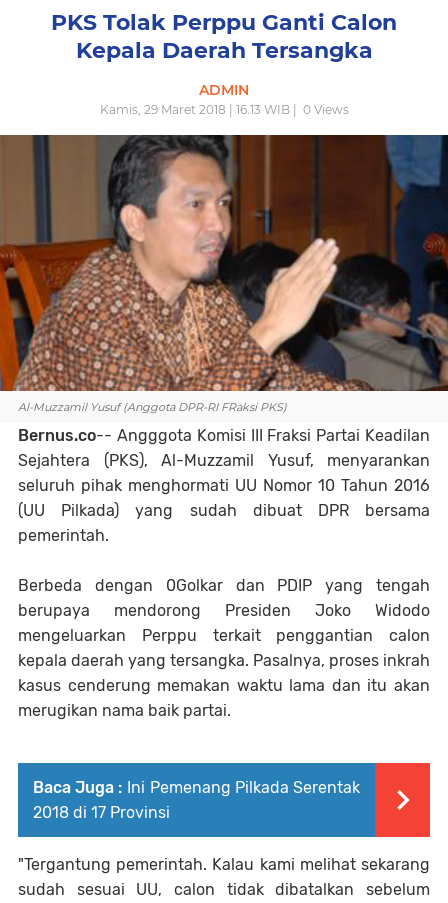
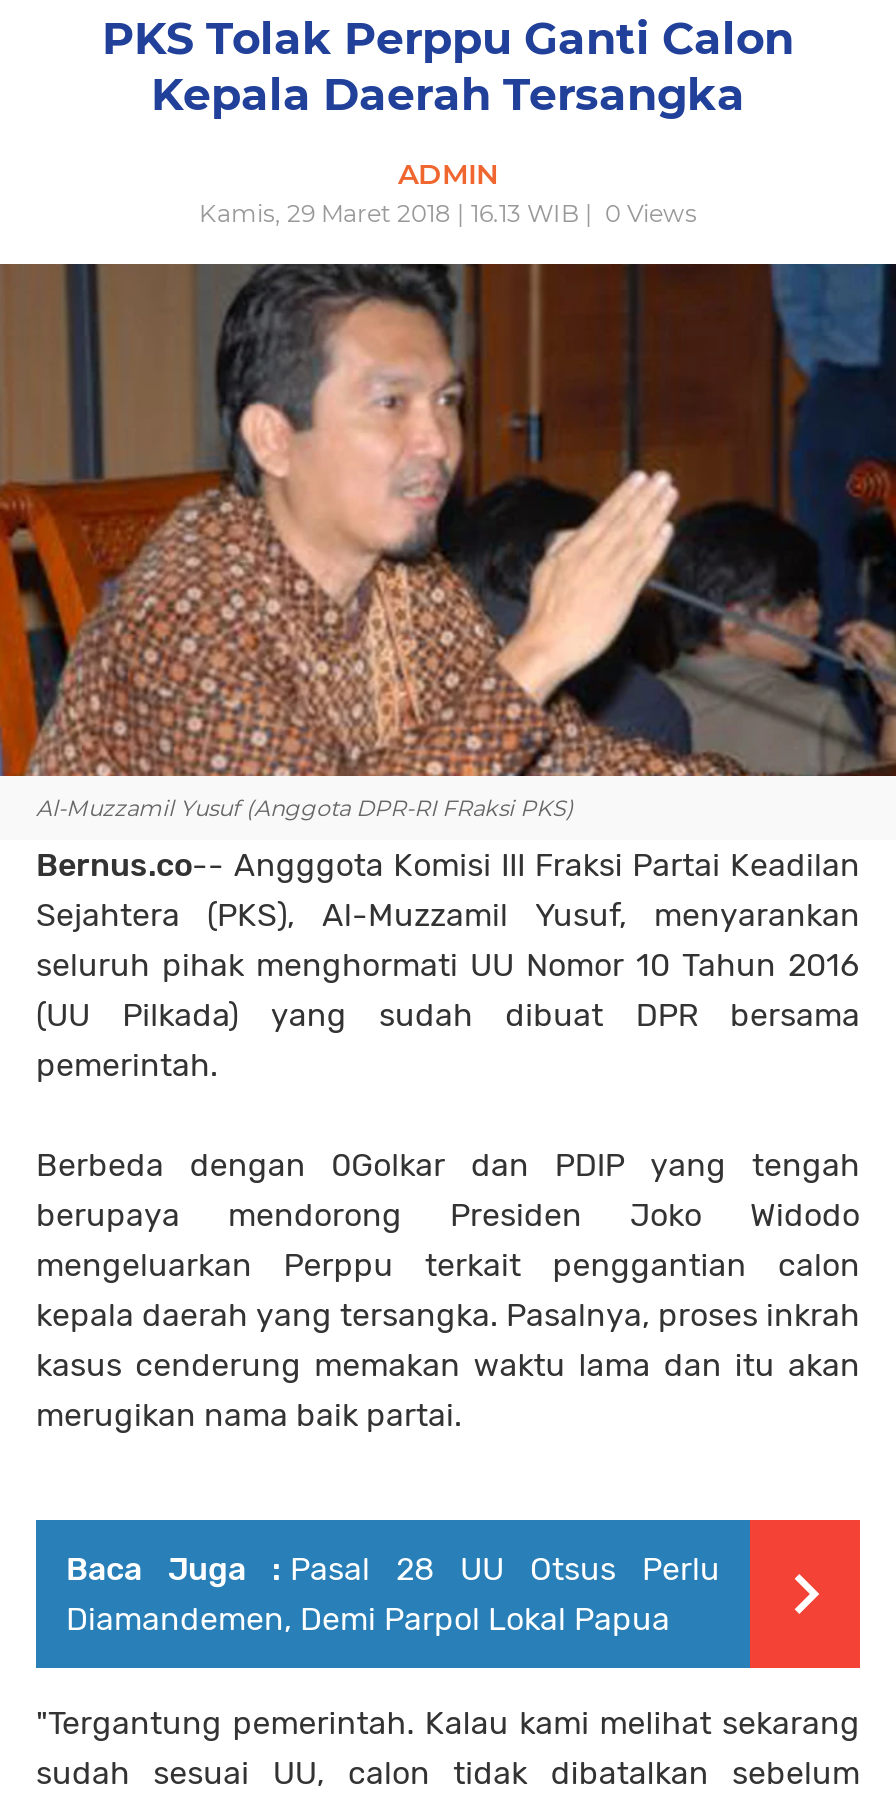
- Baca Juga : Ini Pemenang Pilkada Serentak
- 2018 di 17 Provinsi
+ Baca Juga : Pasal 28 UU Otsus Perlu
+ Diamandemen, Demi Parpol Lokal Papua
